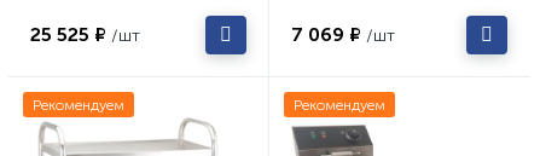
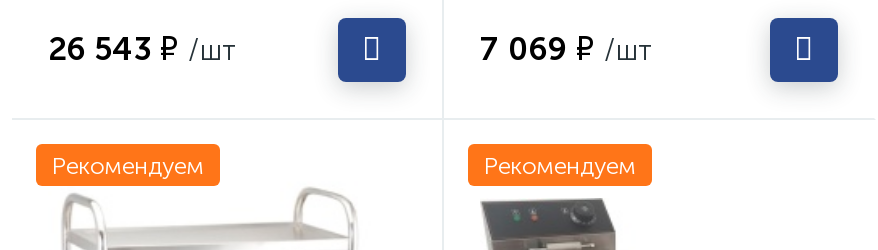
- 25 525 ₽ /шт
+ 26 543 ₽ /шт
